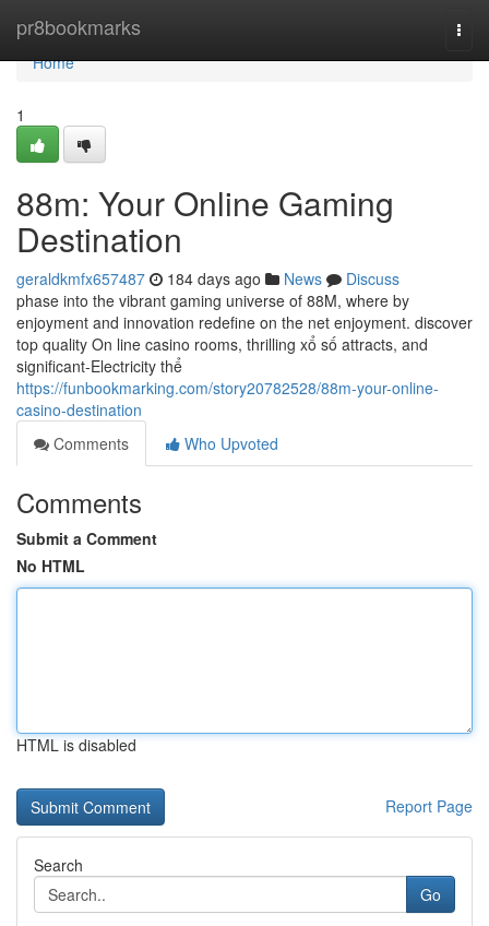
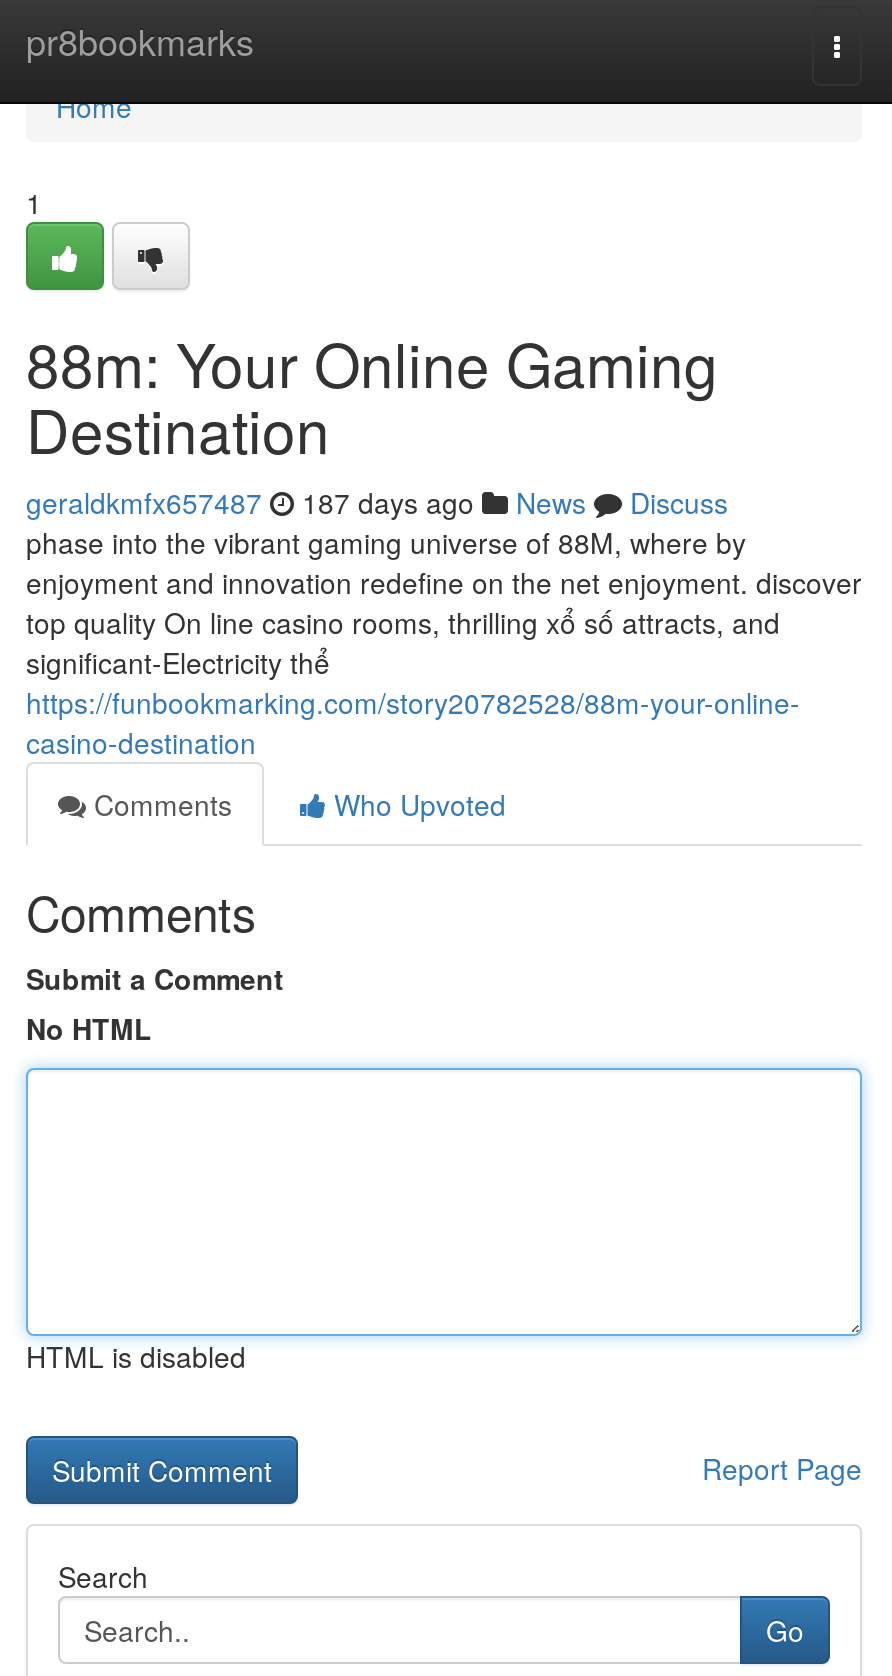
- geraldkmfx657487 184 days ago News Discuss
+ geraldkmfx657487 187 days ago News Discuss
